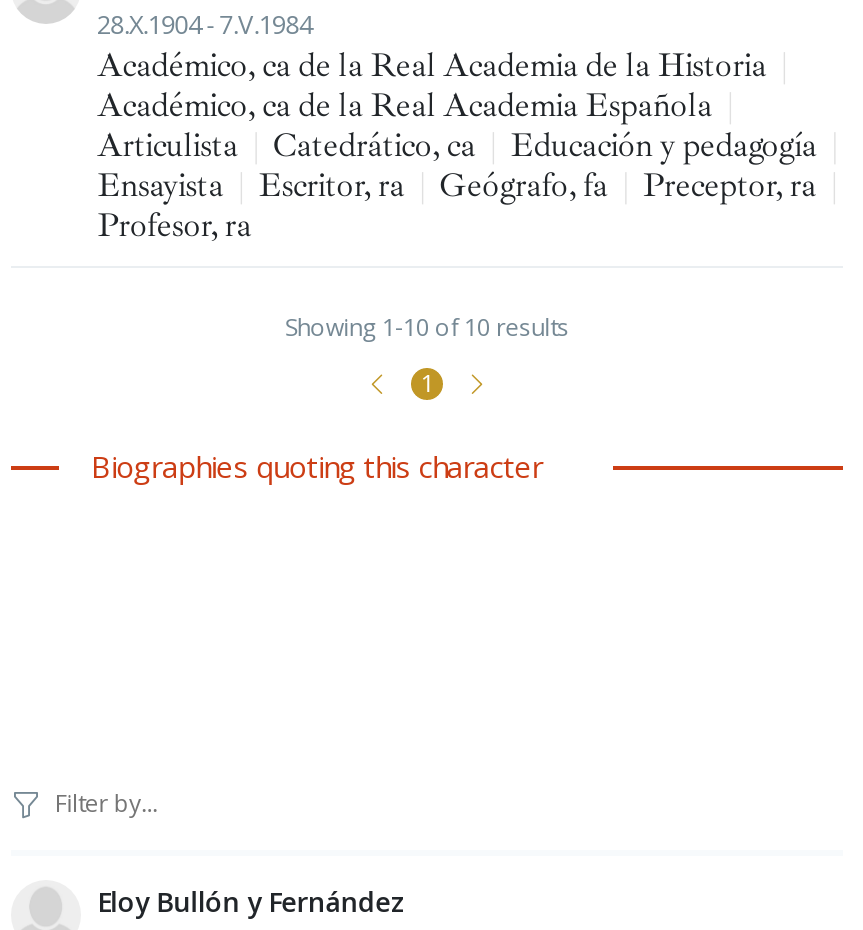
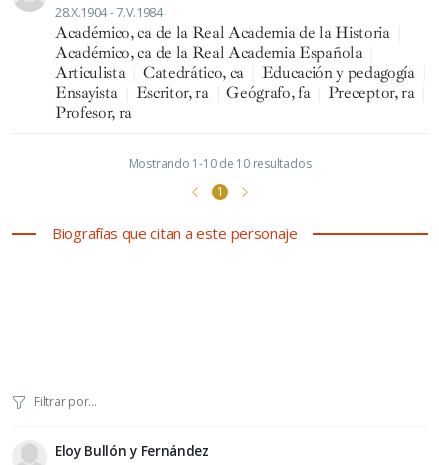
- Showing 1-10 of 10 results
+ Mostrando 1-10 de 10 resultados

- Biographies quoting this character
+ Biografías que citan a este personaje
